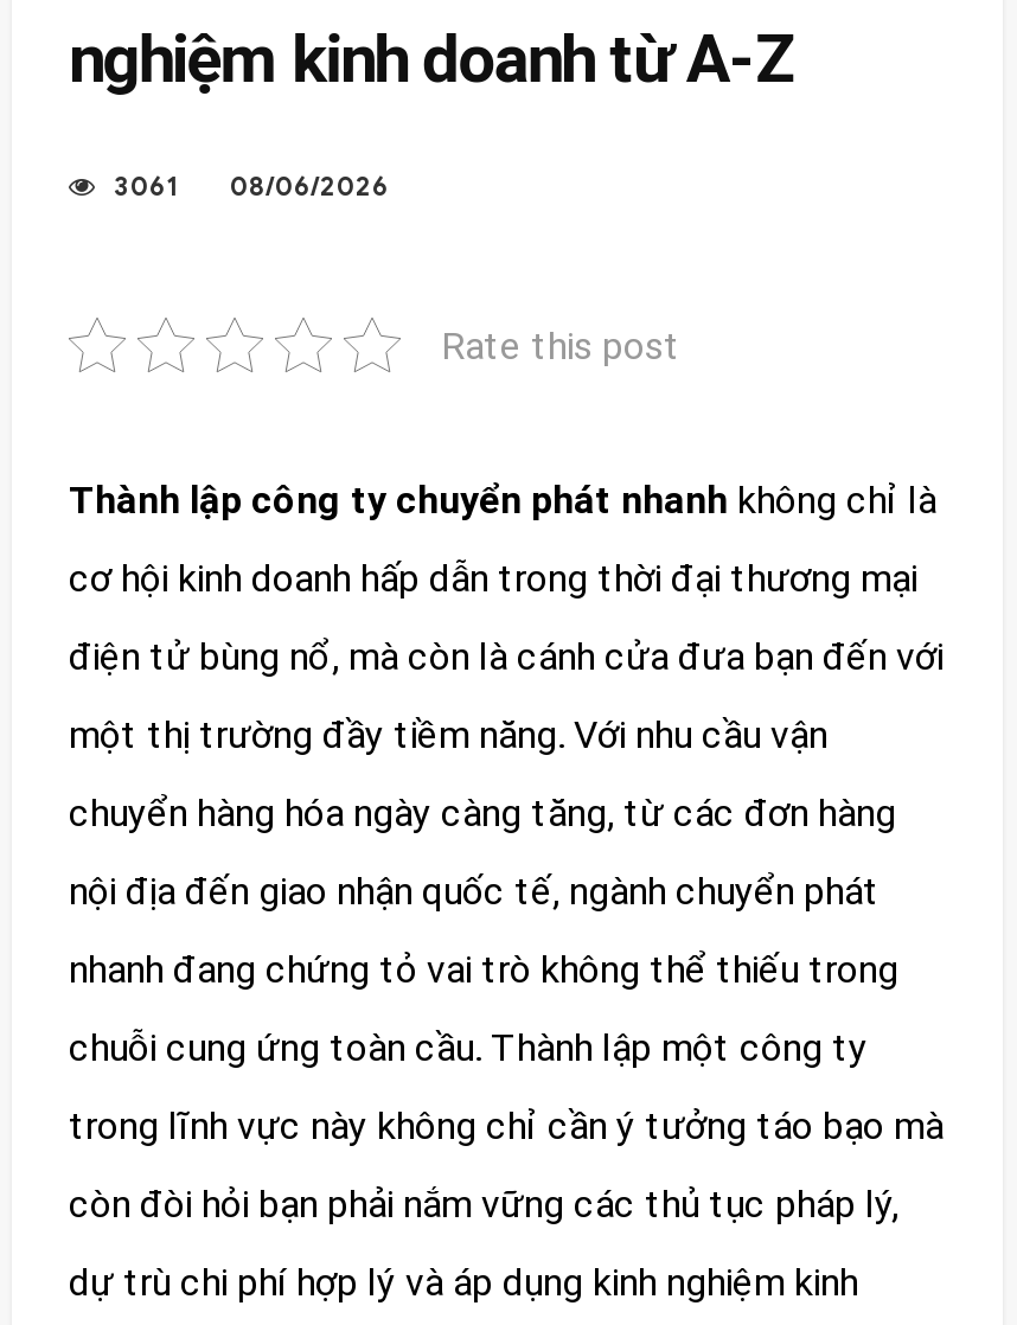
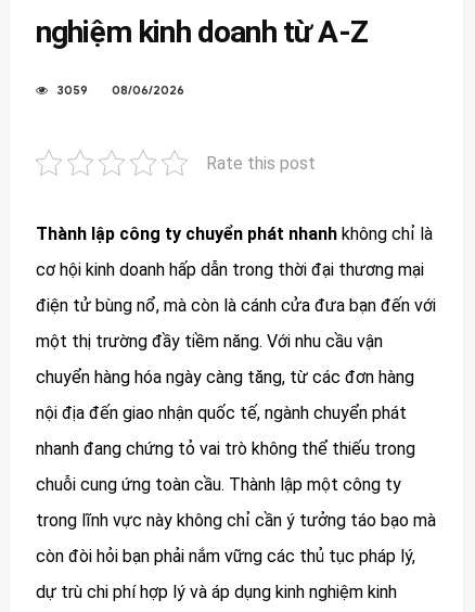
- 3061 08/06/2026
+ 3059 08/06/2026
